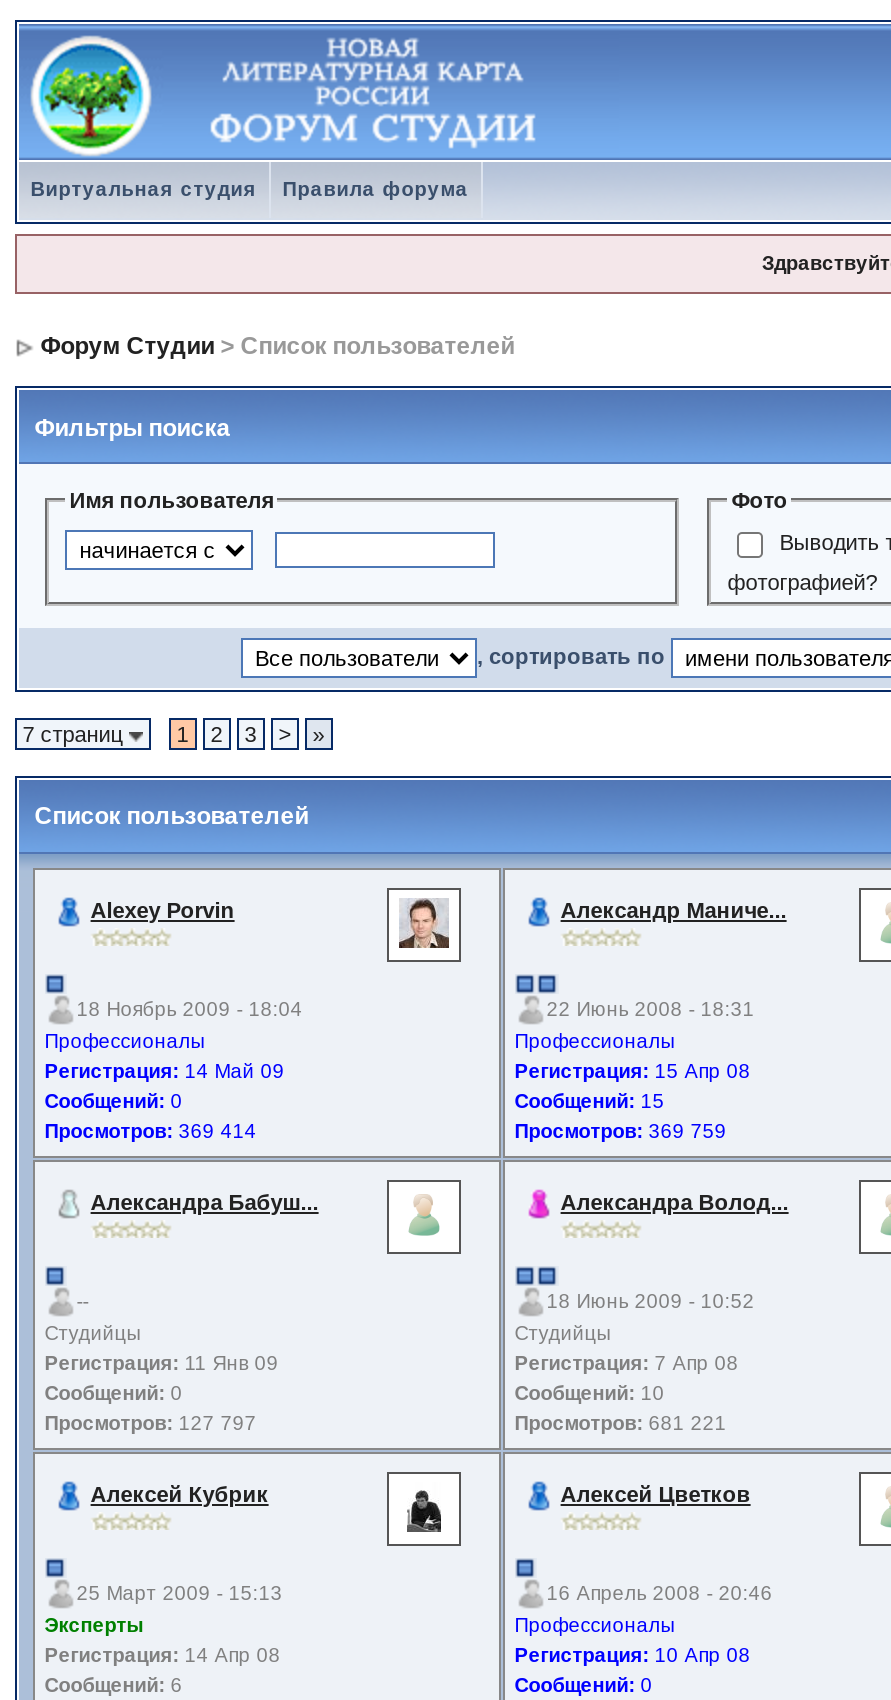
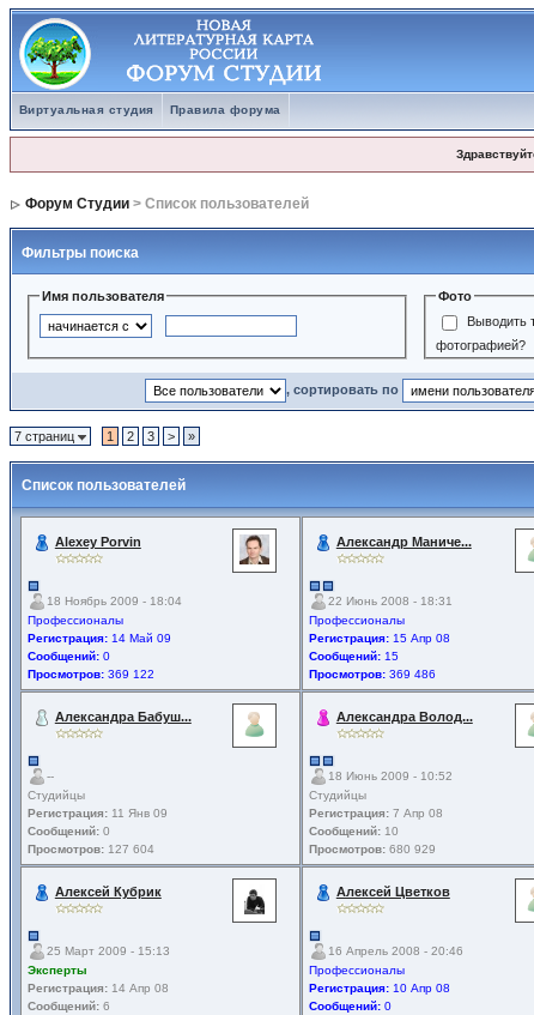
- Просмотров: 369 414
+ Просмотров: 369 122

- Просмотров: 369 759
+ Просмотров: 369 486

- Просмотров: 127 797
+ Просмотров: 127 604

- Просмотров: 681 221
+ Просмотров: 680 929
